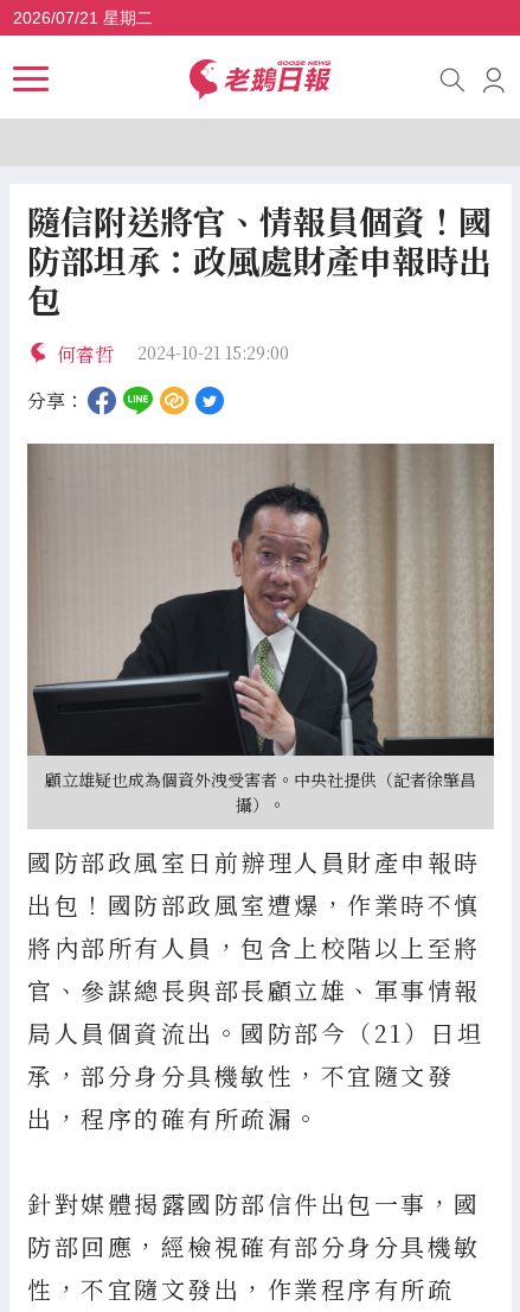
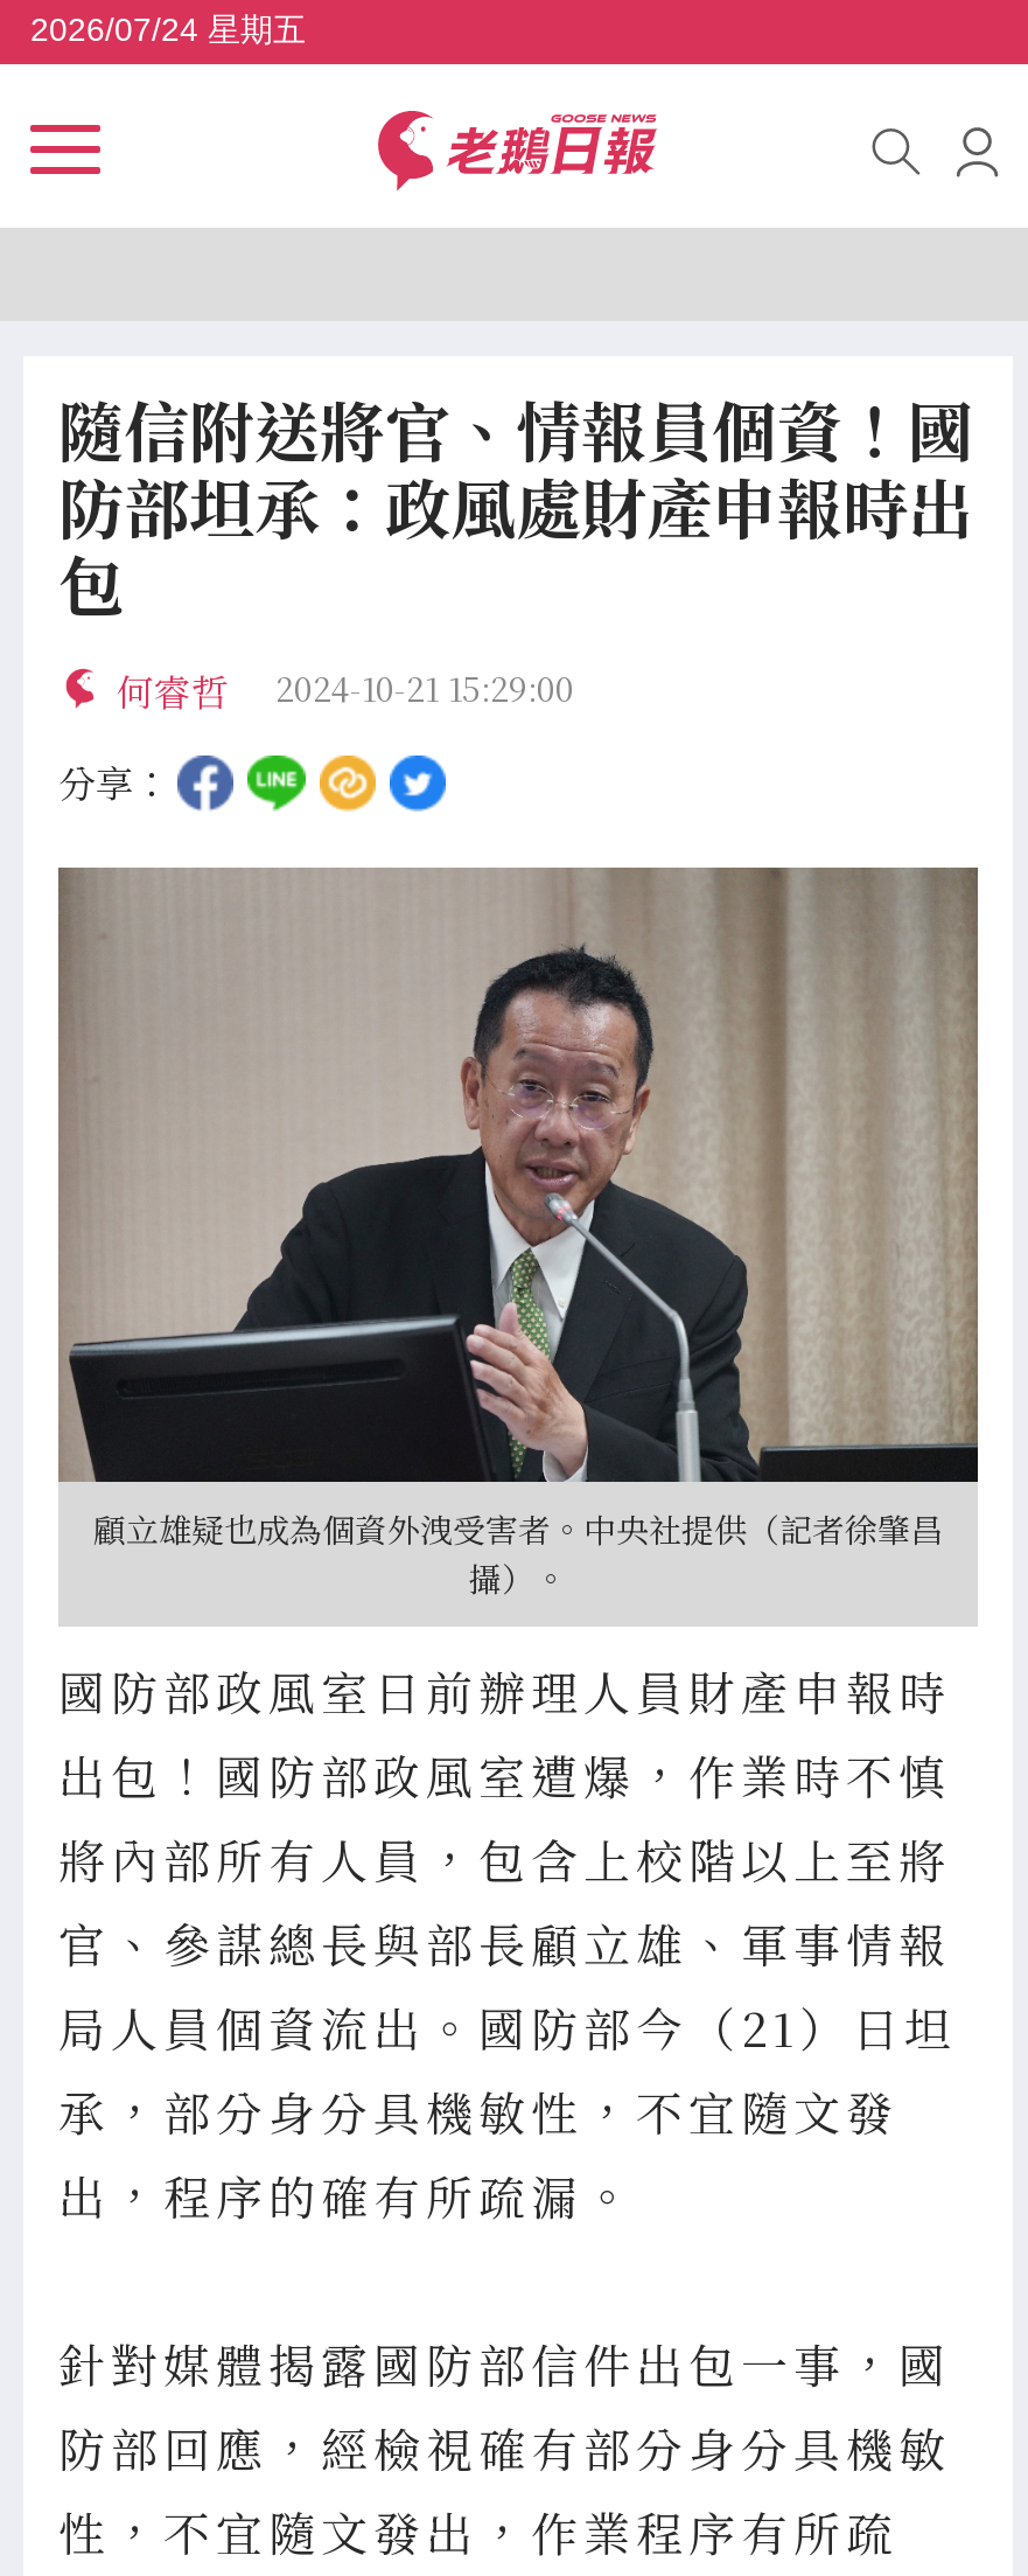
- 2026/07/21 星期二
+ 2026/07/24 星期五
